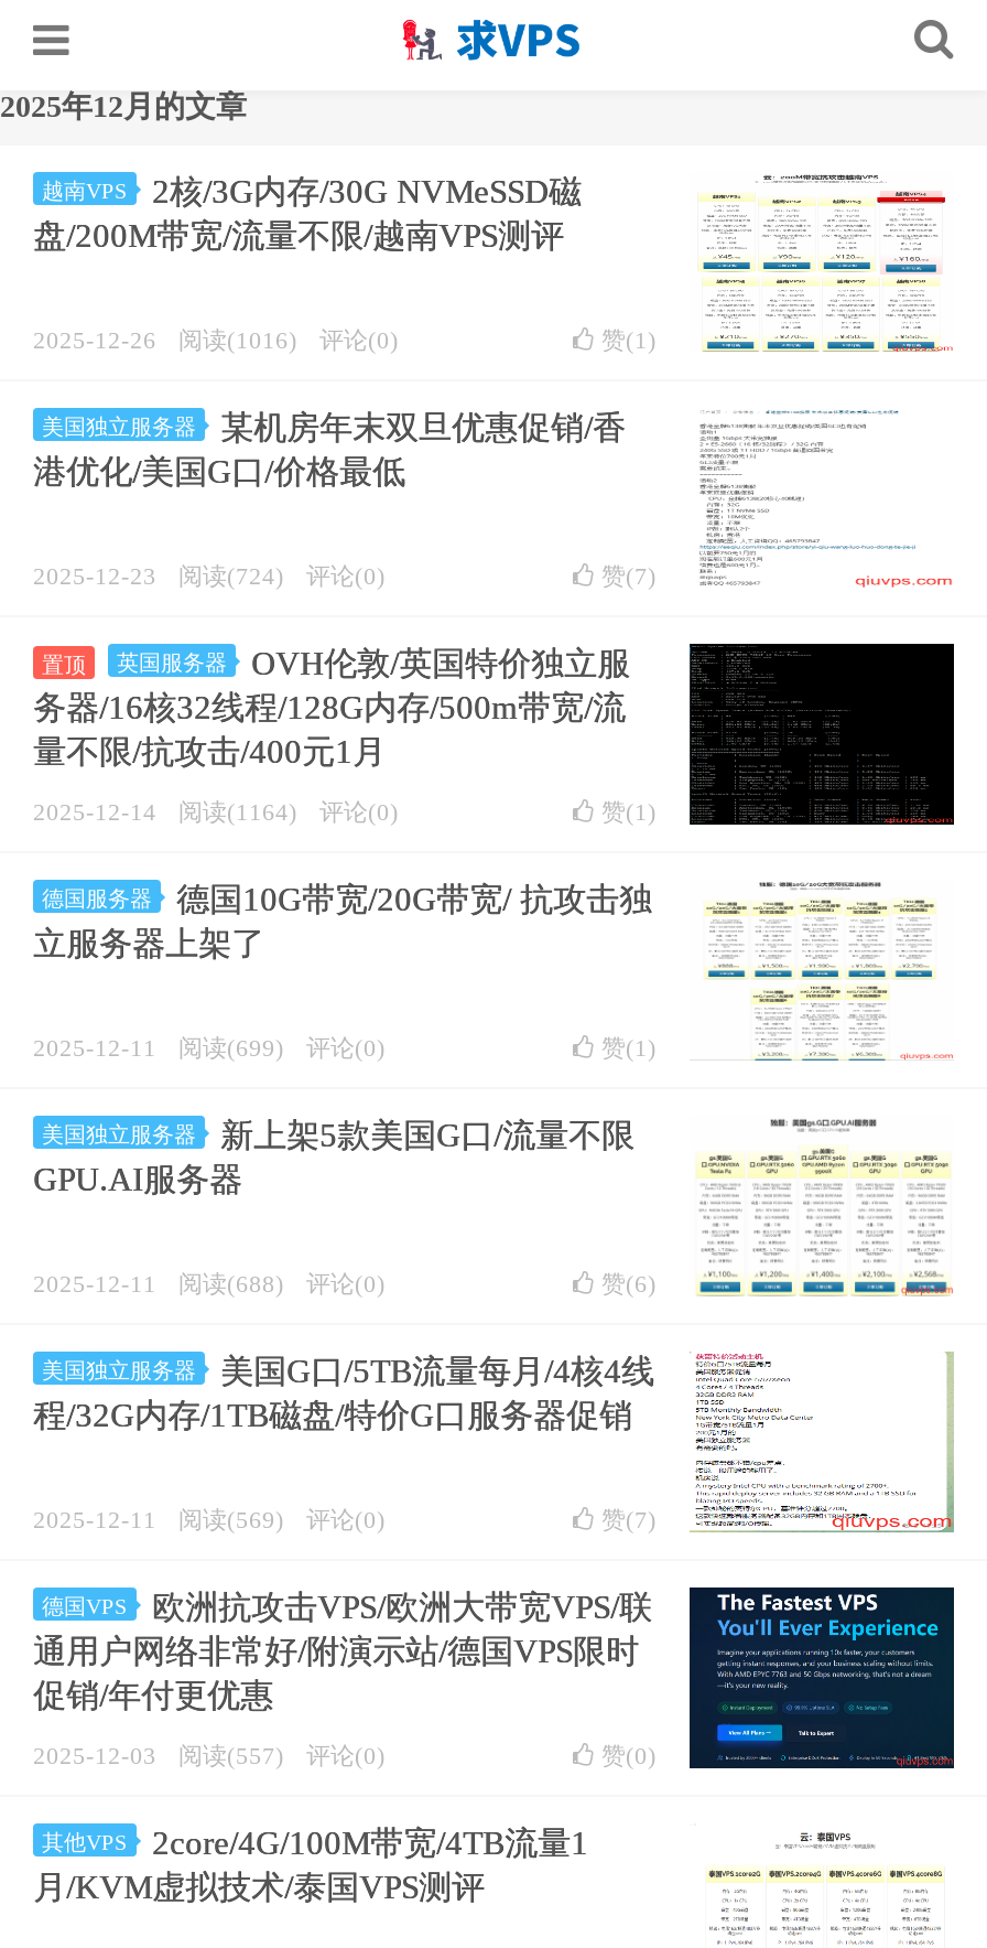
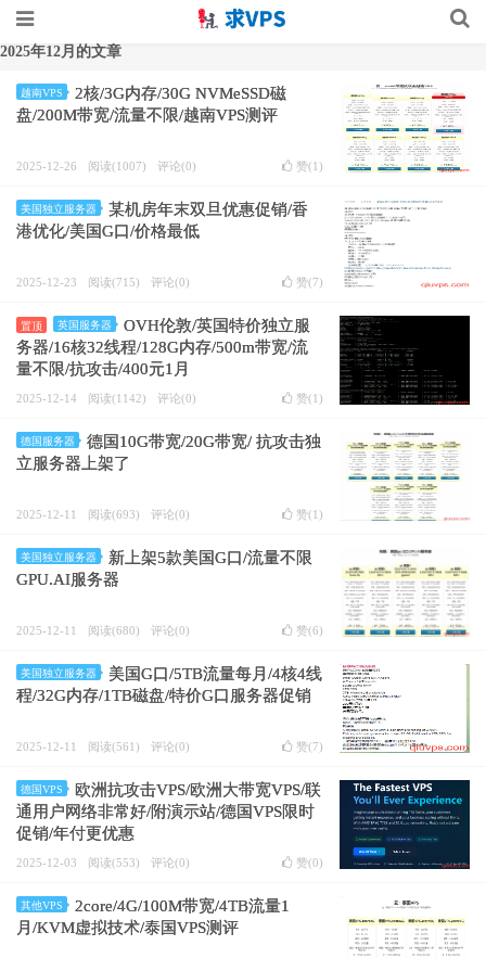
- 2025-12-26 阅读(1016) 评论(0)
+ 2025-12-26 阅读(1007) 评论(0)

- 2025-12-23 阅读(724) 评论(0)
+ 2025-12-23 阅读(715) 评论(0)

- 2025-12-14 阅读(1164) 评论(0)
+ 2025-12-14 阅读(1142) 评论(0)

- 2025-12-11 阅读(699) 评论(0)
+ 2025-12-11 阅读(693) 评论(0)

- 2025-12-11 阅读(688) 评论(0)
+ 2025-12-11 阅读(680) 评论(0)

- 2025-12-11 阅读(569) 评论(0)
+ 2025-12-11 阅读(561) 评论(0)

- 2025-12-03 阅读(557) 评论(0)
+ 2025-12-03 阅读(553) 评论(0)
